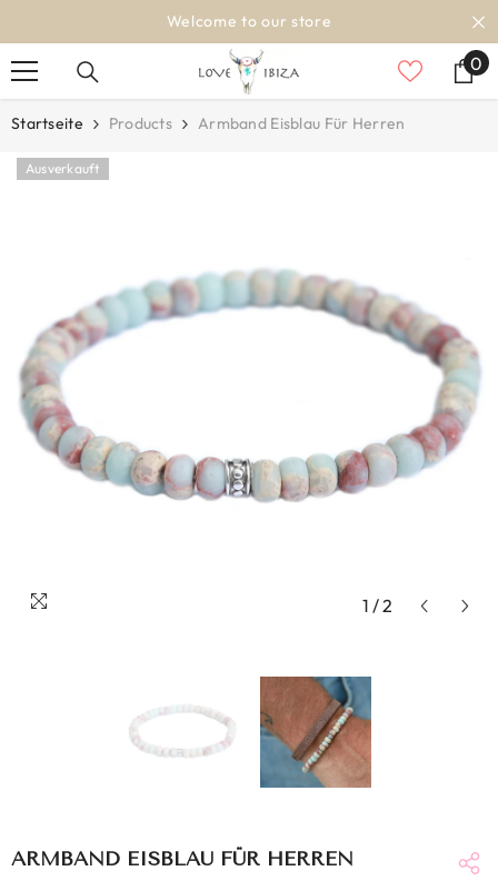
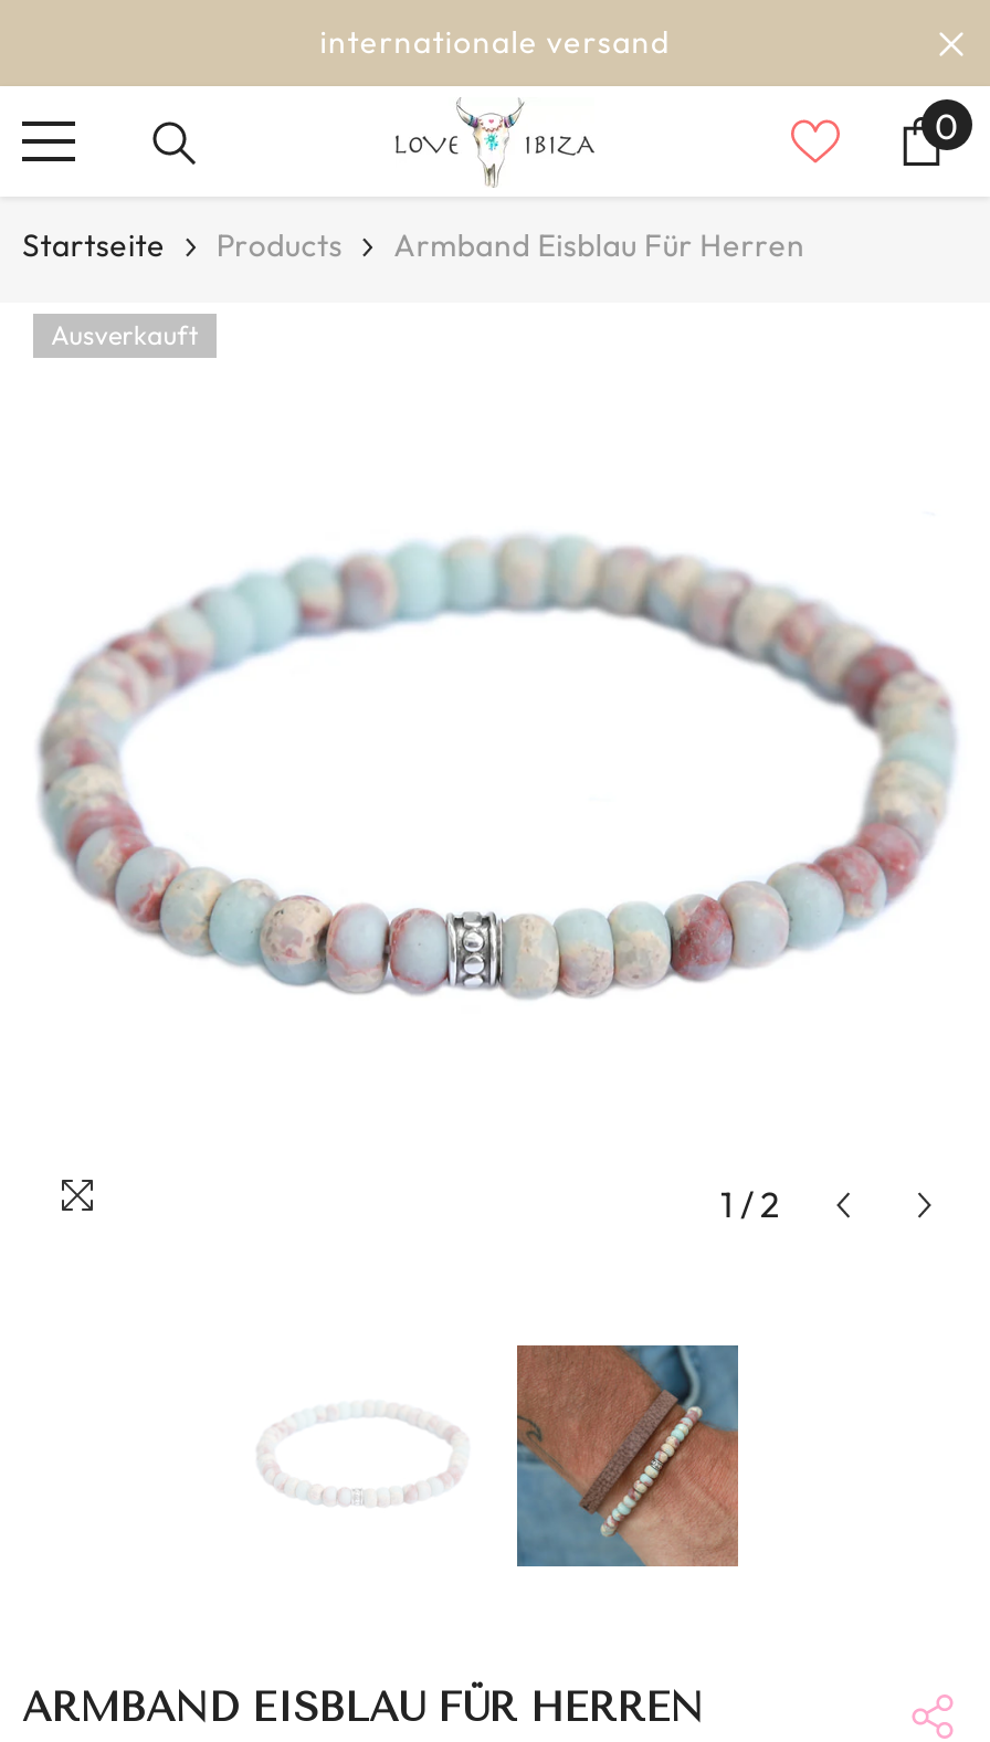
- Welcome to our store
+ internationale versand
